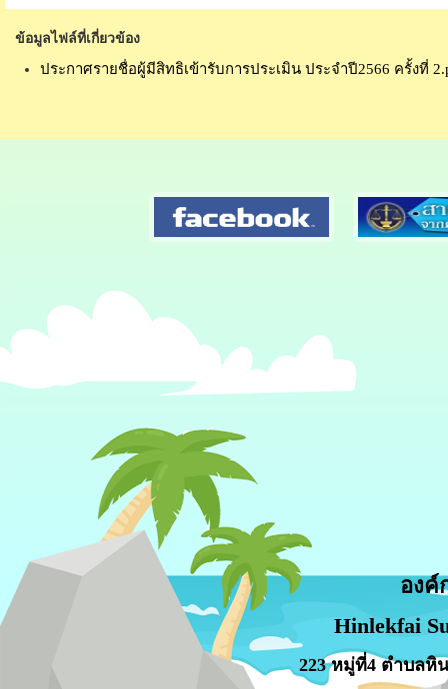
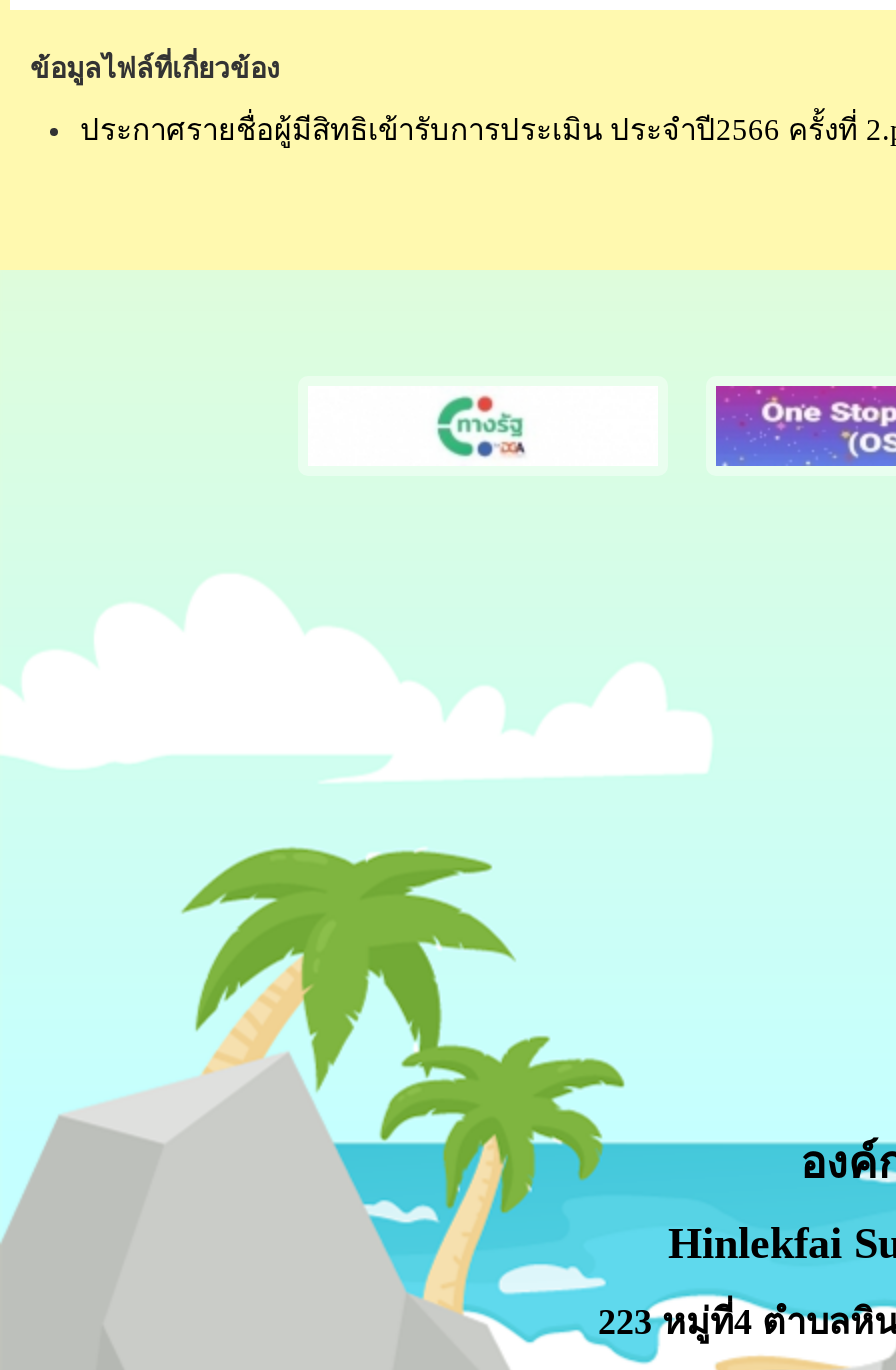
- [image]
+ [image]

- [image]
+ [image]
